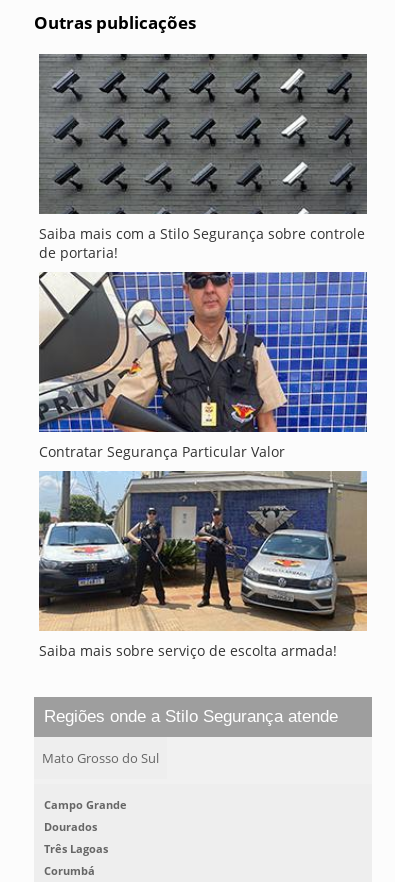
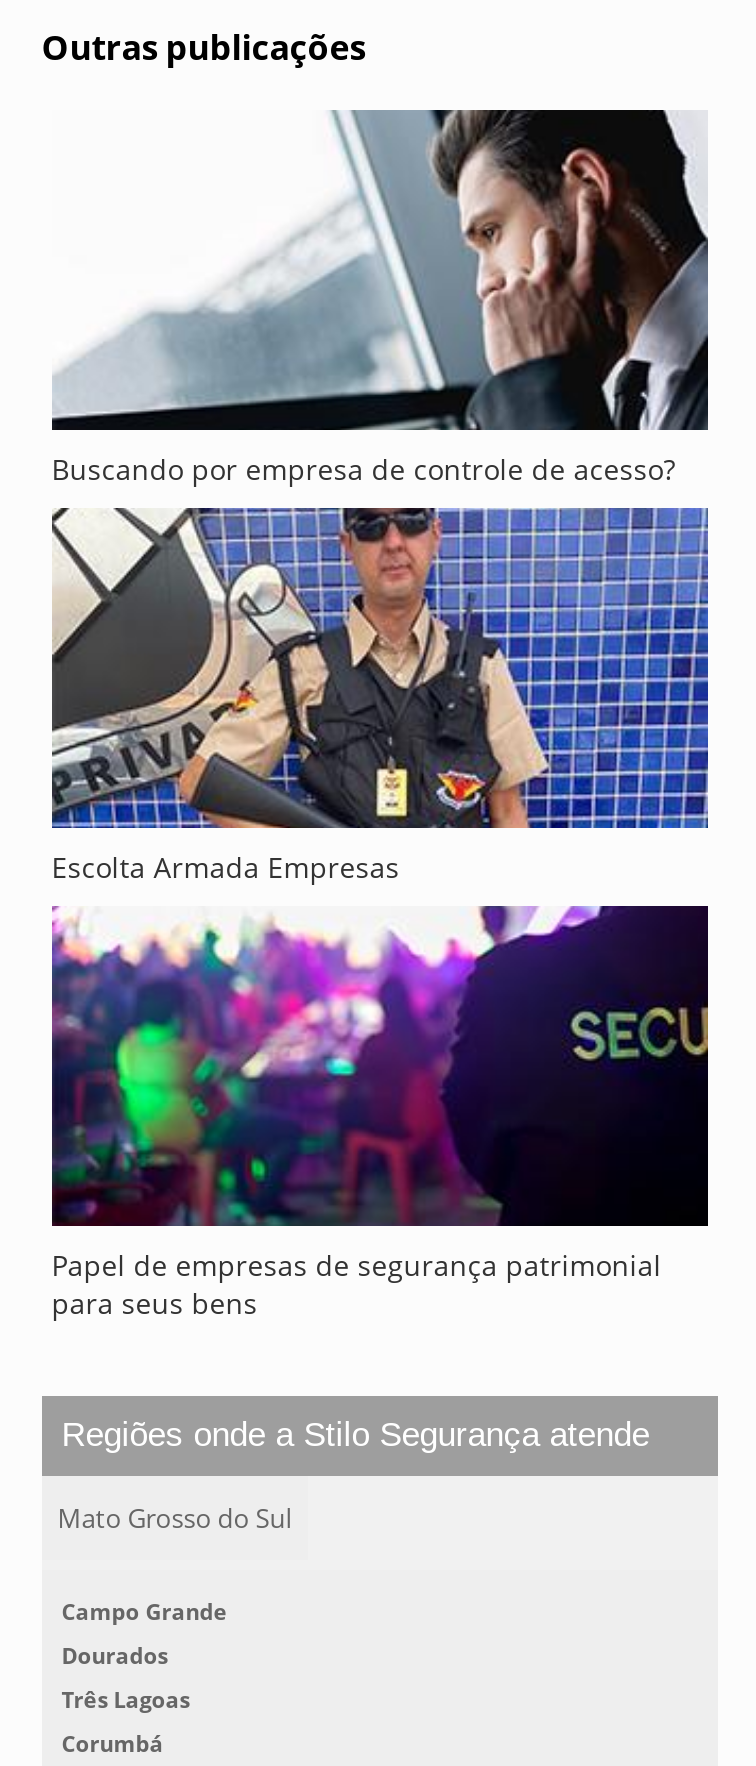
- [image]
- Saiba mais com a Stilo Segurança sobre controle
- de portaria!
+ [image]
+ Buscando por empresa de controle de acesso?

- [image]
- Contratar Segurança Particular Valor
+ [image]
+ Escolta Armada Empresas

- [image]
- Saiba mais sobre serviço de escolta armada!
+ [image]
+ Papel de empresas de segurança patrimonial
+ para seus bens
